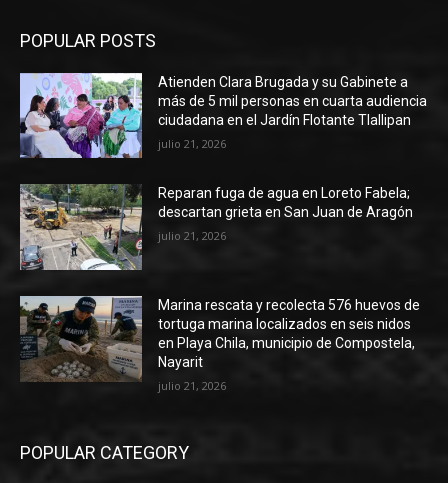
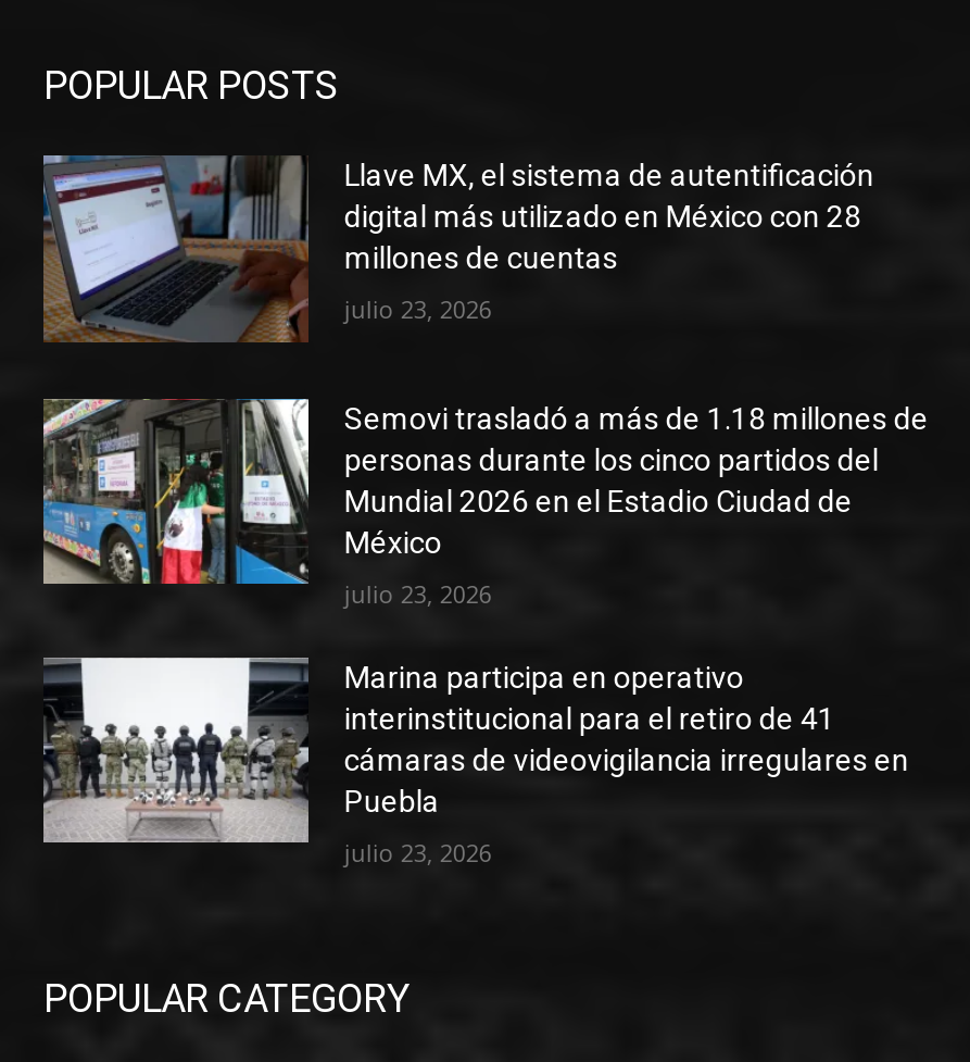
- [image]
- Atienden Clara Brugada y su Gabinete a
- más de 5 mil personas en cuarta audiencia
- ciudadana en el Jardín Flotante Tlallipan
+ [image]
+ Llave MX, el sistema de autentificación
+ digital más utilizado en México con 28
+ millones de cuentas

- julio 21, 2026
+ julio 23, 2026

- [image]
- Reparan fuga de agua en Loreto Fabela;
- descartan grieta en San Juan de Aragón
+ [image]
+ Semovi trasladó a más de 1.18 millones de
+ personas durante los cinco partidos del
+ Mundial 2026 en el Estadio Ciudad de
+ México

- julio 21, 2026
+ julio 23, 2026

- [image]
- Marina rescata y recolecta 576 huevos de
- tortuga marina localizados en seis nidos
- en Playa Chila, municipio de Compostela,
- Nayarit
+ [image]
+ Marina participa en operativo
+ interinstitucional para el retiro de 41
+ cámaras de videovigilancia irregulares en
+ Puebla

- julio 21, 2026
+ julio 23, 2026
